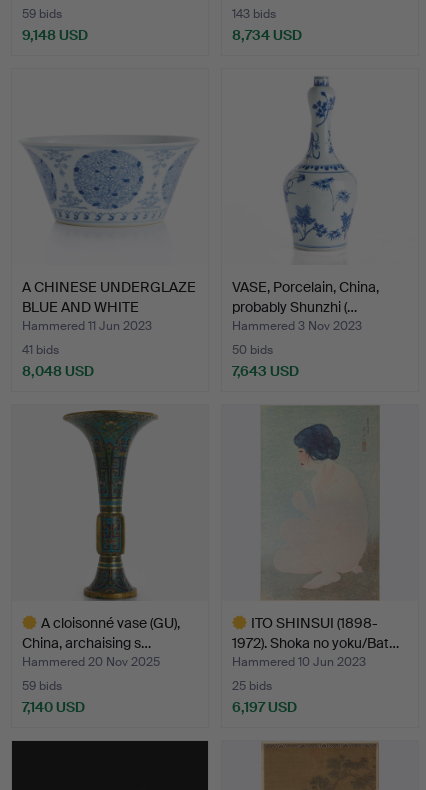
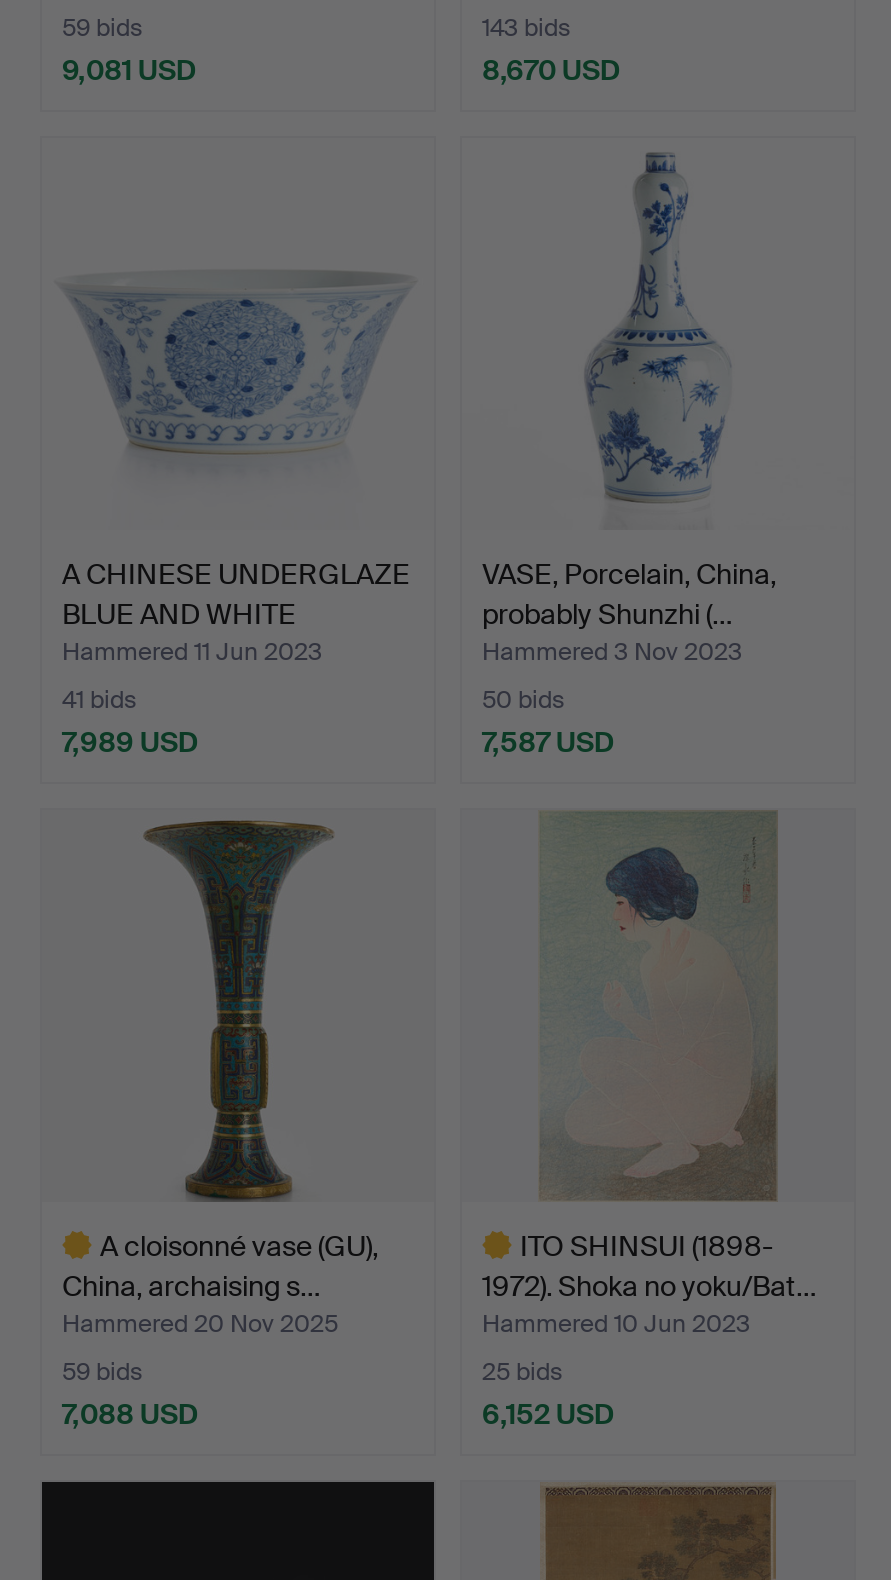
- 9,148 USD
+ 9,081 USD

- 8,734 USD
+ 8,670 USD

- 8,048 USD
+ 7,989 USD

- 7,643 USD
+ 7,587 USD

- 7,140 USD
+ 7,088 USD

- 6,197 USD
+ 6,152 USD
